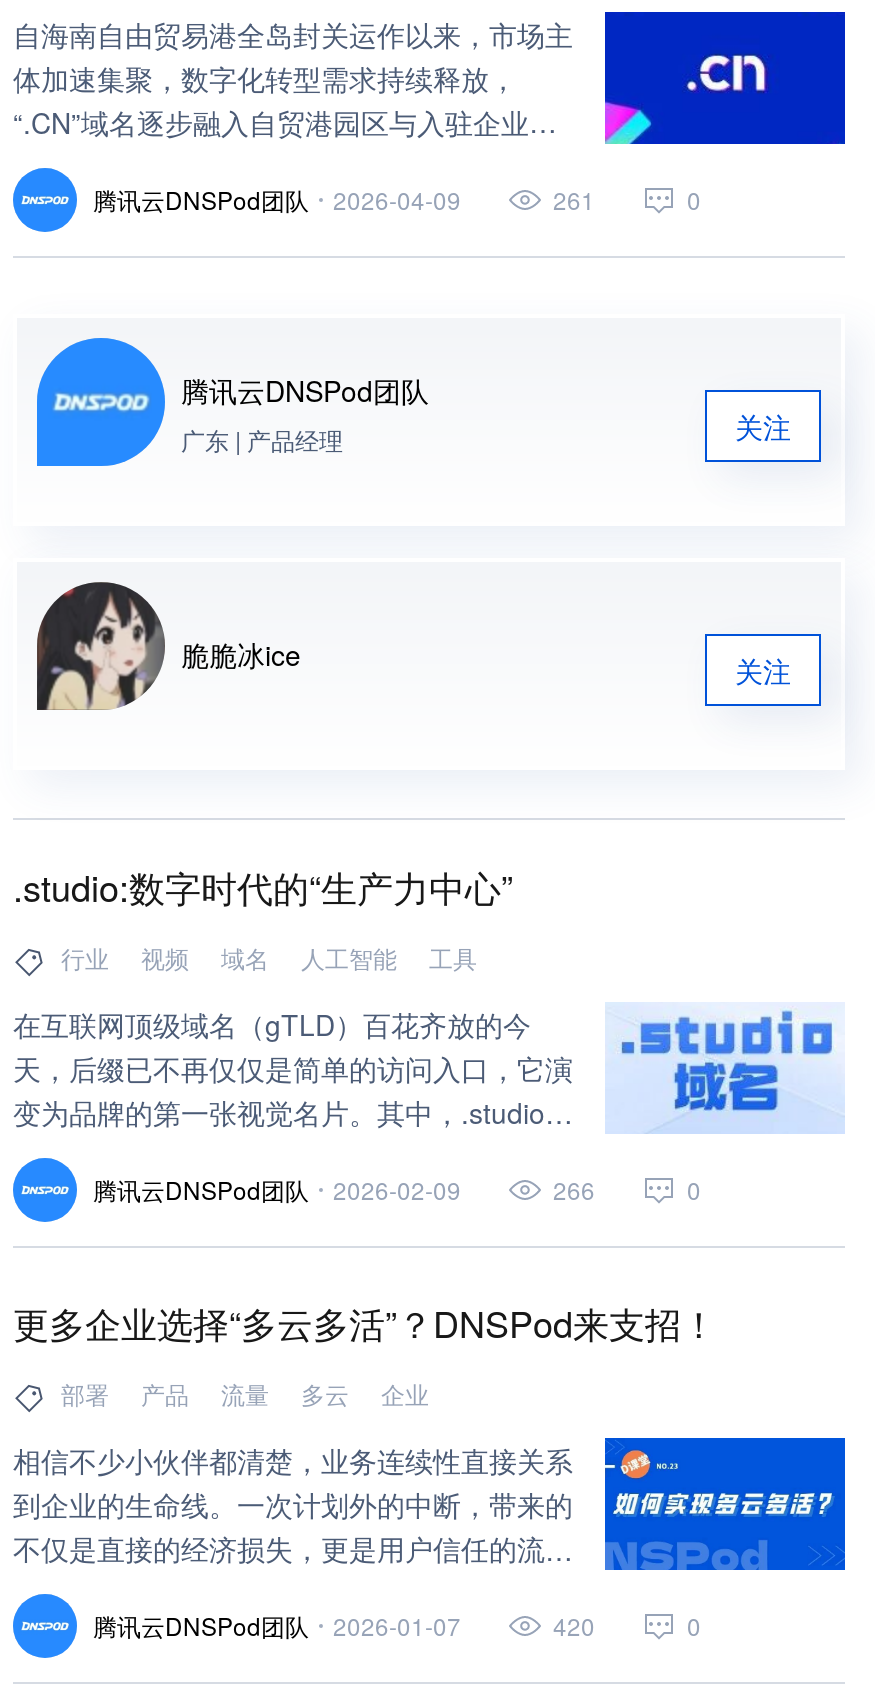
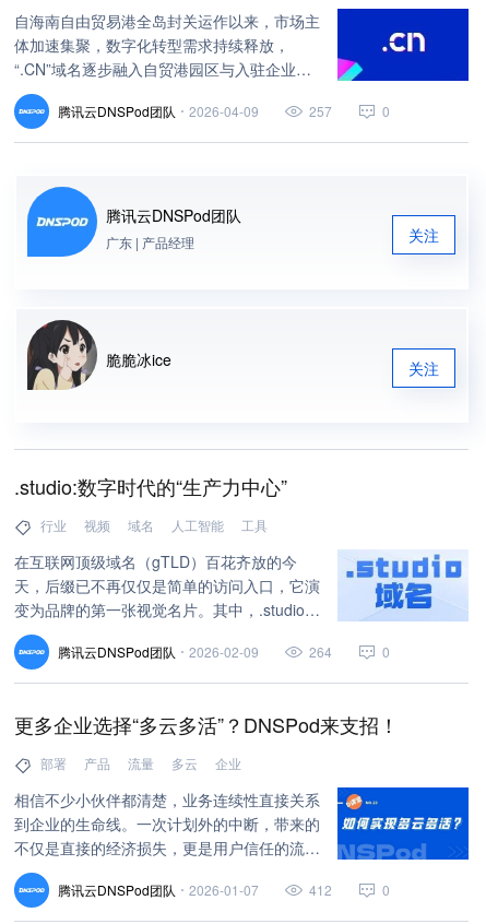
- 261
+ 257

- 266
+ 264

- 420
+ 412
